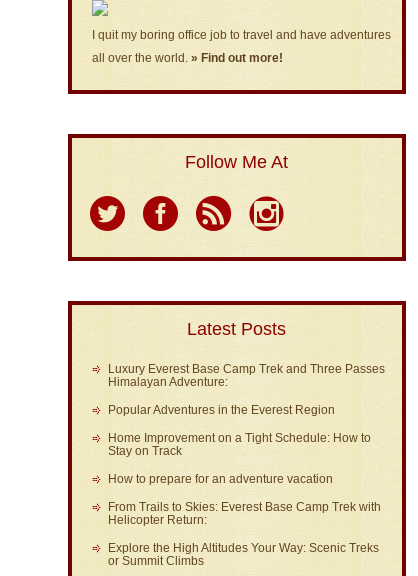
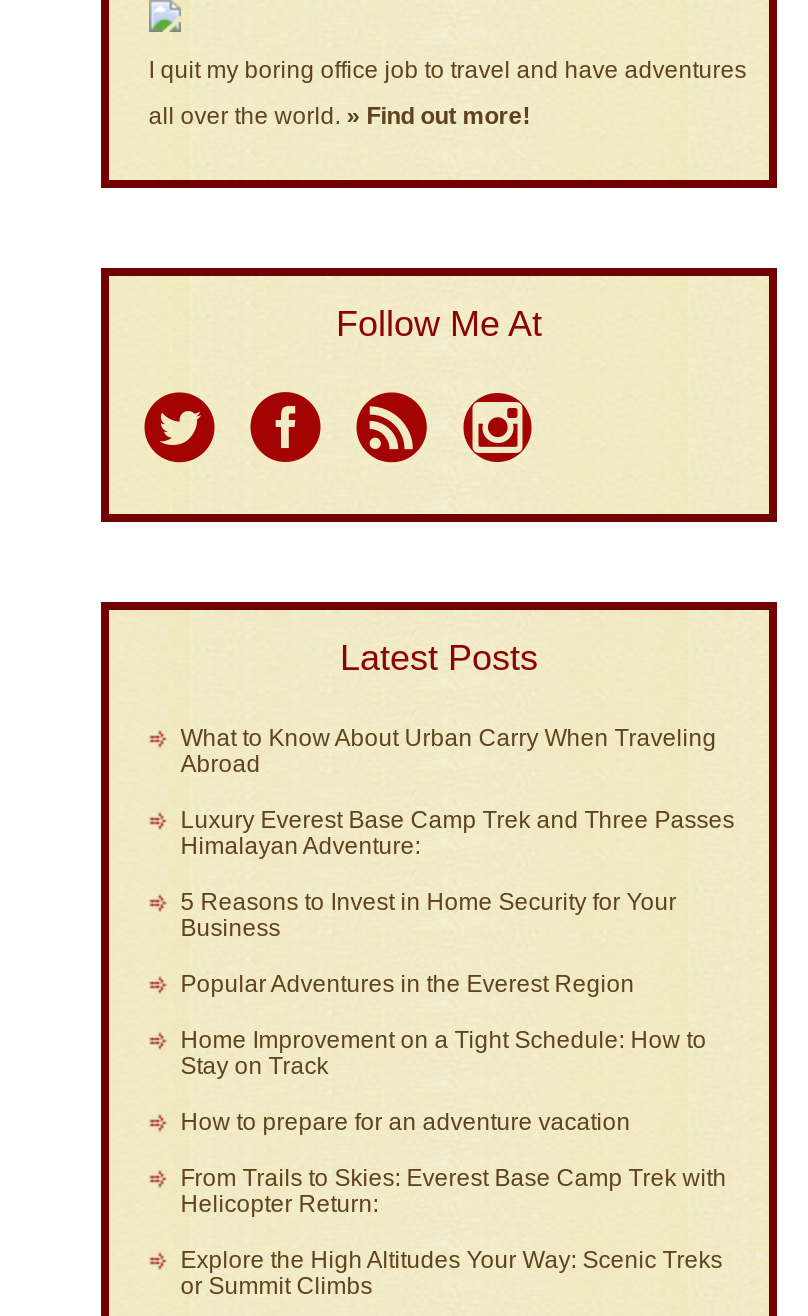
+ What to Know About Urban Carry When Traveling
+ Abroad

+ 5 Reasons to Invest in Home Security for Your
+ Business
